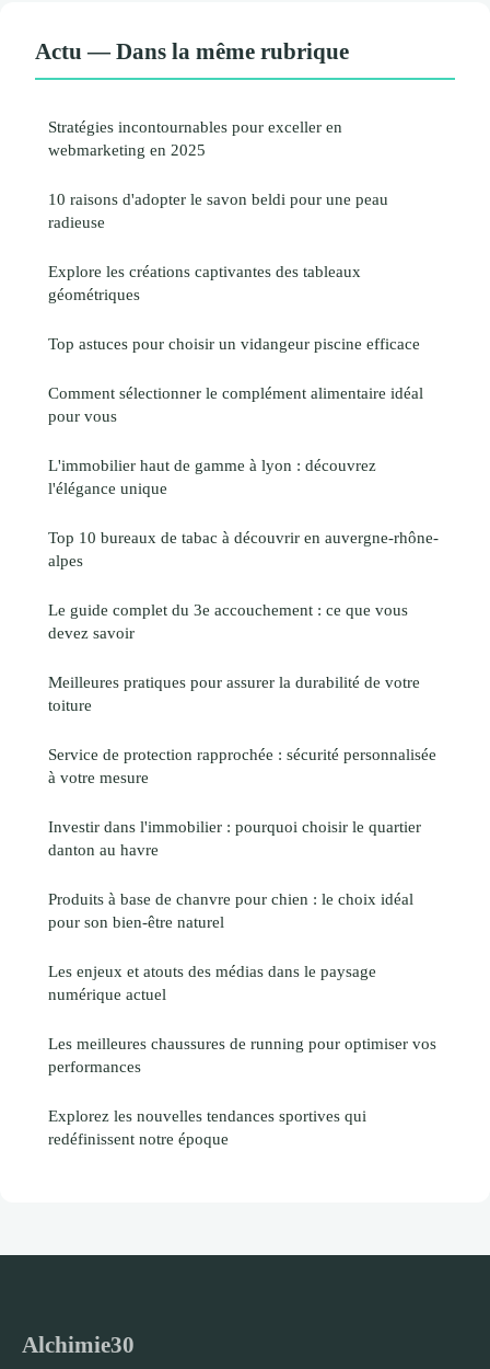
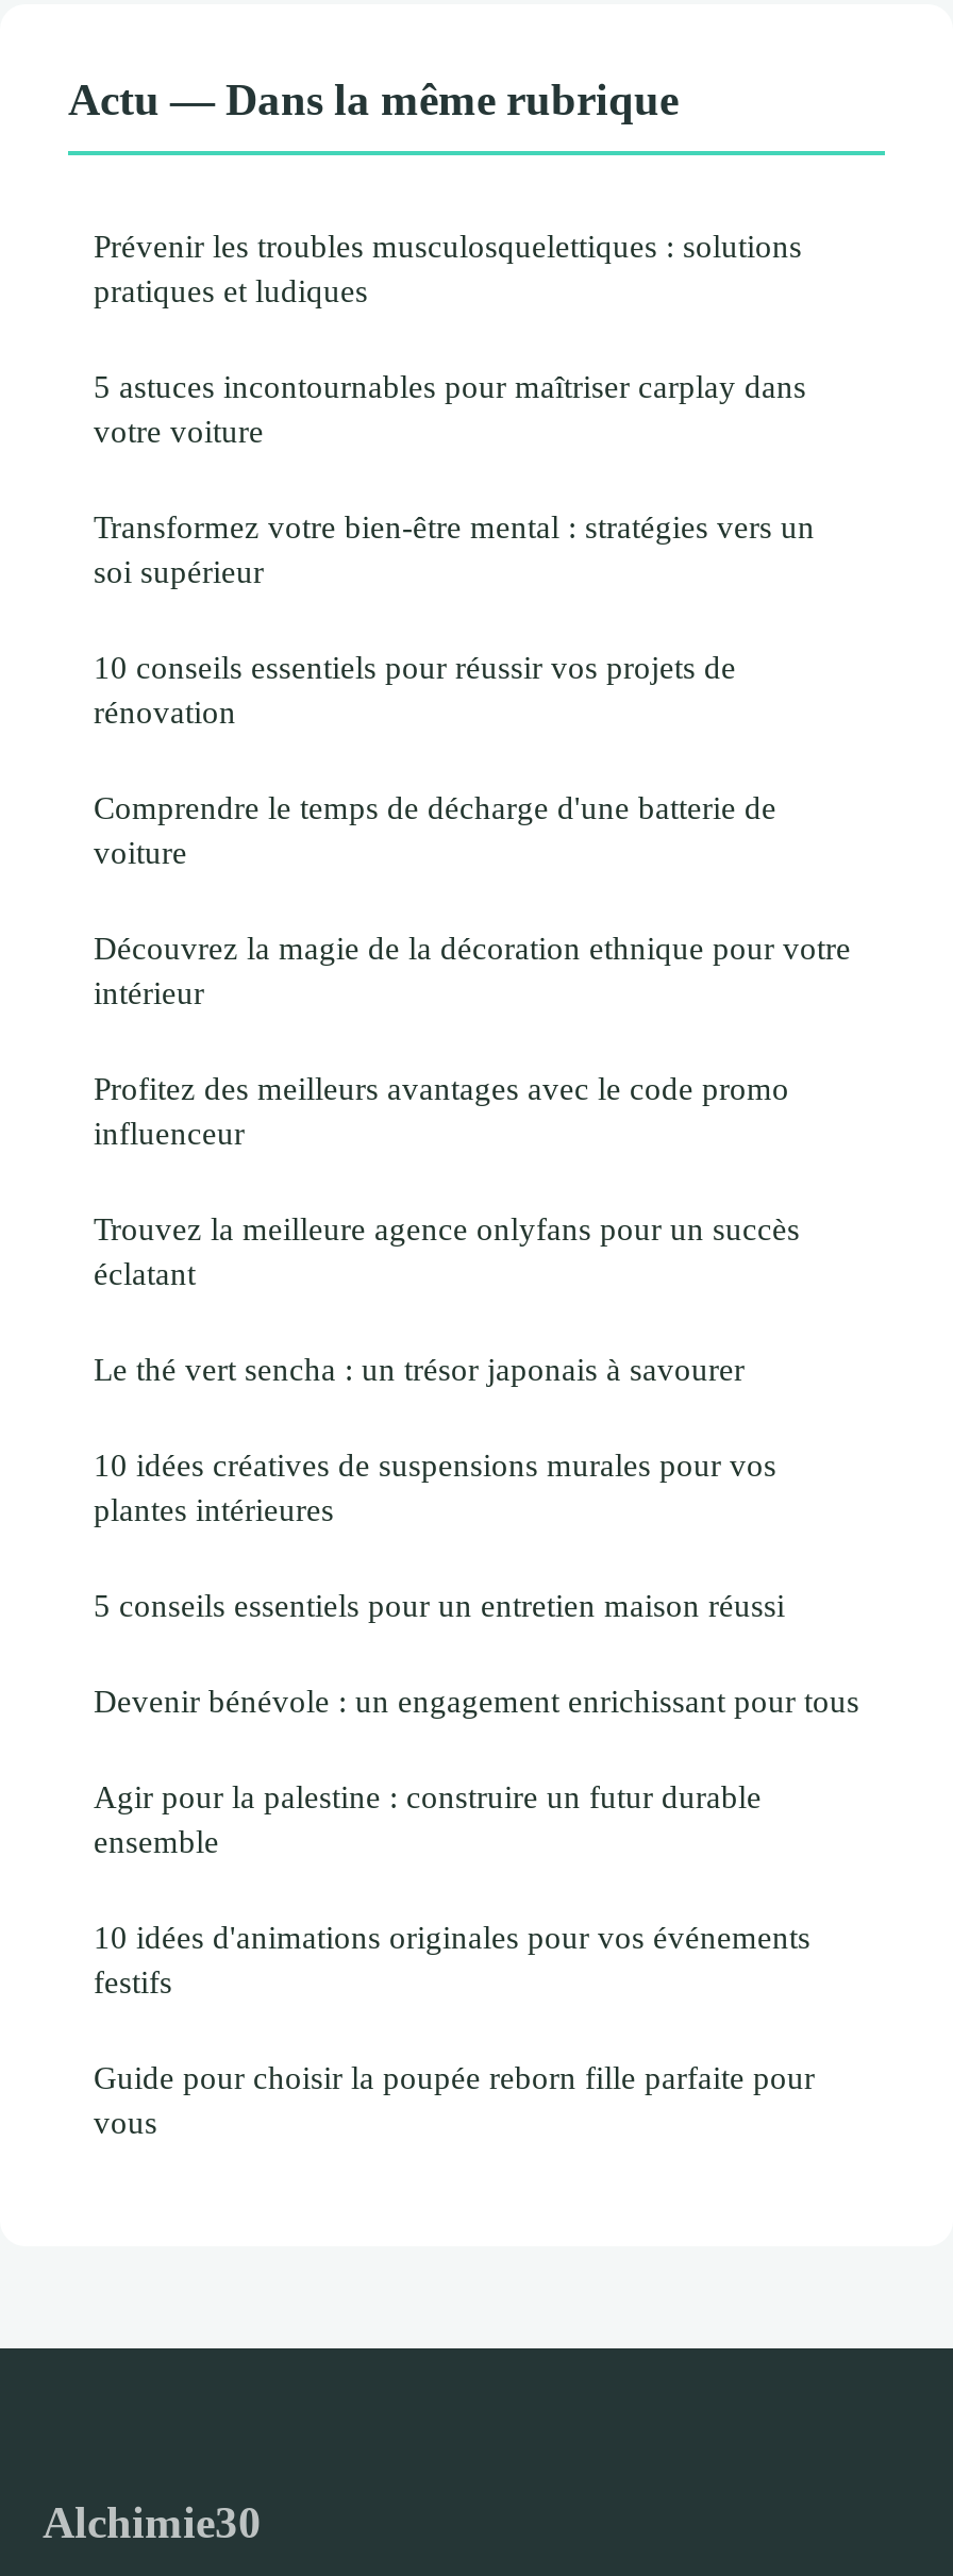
- Stratégies incontournables pour exceller en
- webmarketing en 2025
+ Prévenir les troubles musculosquelettiques : solutions
+ pratiques et ludiques

- 10 raisons d'adopter le savon beldi pour une peau
- radieuse
+ 5 astuces incontournables pour maîtriser carplay dans
+ votre voiture

- Explore les créations captivantes des tableaux
- géométriques
+ Transformez votre bien-être mental : stratégies vers un
+ soi supérieur

- Top astuces pour choisir un vidangeur piscine efficace
+ 10 conseils essentiels pour réussir vos projets de
+ rénovation

- Comment sélectionner le complément alimentaire idéal
- pour vous
+ Comprendre le temps de décharge d'une batterie de
+ voiture

- L'immobilier haut de gamme à lyon : découvrez
- l'élégance unique
+ Découvrez la magie de la décoration ethnique pour votre
+ intérieur

- Top 10 bureaux de tabac à découvrir en auvergne-rhône-
- alpes
+ Profitez des meilleurs avantages avec le code promo
+ influenceur

- Le guide complet du 3e accouchement : ce que vous
- devez savoir
+ Trouvez la meilleure agence onlyfans pour un succès
+ éclatant

- Meilleures pratiques pour assurer la durabilité de votre
- toiture
+ Le thé vert sencha : un trésor japonais à savourer

- Service de protection rapprochée : sécurité personnalisée
- à votre mesure
+ 10 idées créatives de suspensions murales pour vos
+ plantes intérieures

- Investir dans l'immobilier : pourquoi choisir le quartier
- danton au havre
+ 5 conseils essentiels pour un entretien maison réussi

- Produits à base de chanvre pour chien : le choix idéal
- pour son bien-être naturel
+ Devenir bénévole : un engagement enrichissant pour tous

- Les enjeux et atouts des médias dans le paysage
- numérique actuel
+ Agir pour la palestine : construire un futur durable
+ ensemble

- Les meilleures chaussures de running pour optimiser vos
- performances
+ 10 idées d'animations originales pour vos événements
+ festifs

- Explorez les nouvelles tendances sportives qui
- redéfinissent notre époque
+ Guide pour choisir la poupée reborn fille parfaite pour
+ vous
